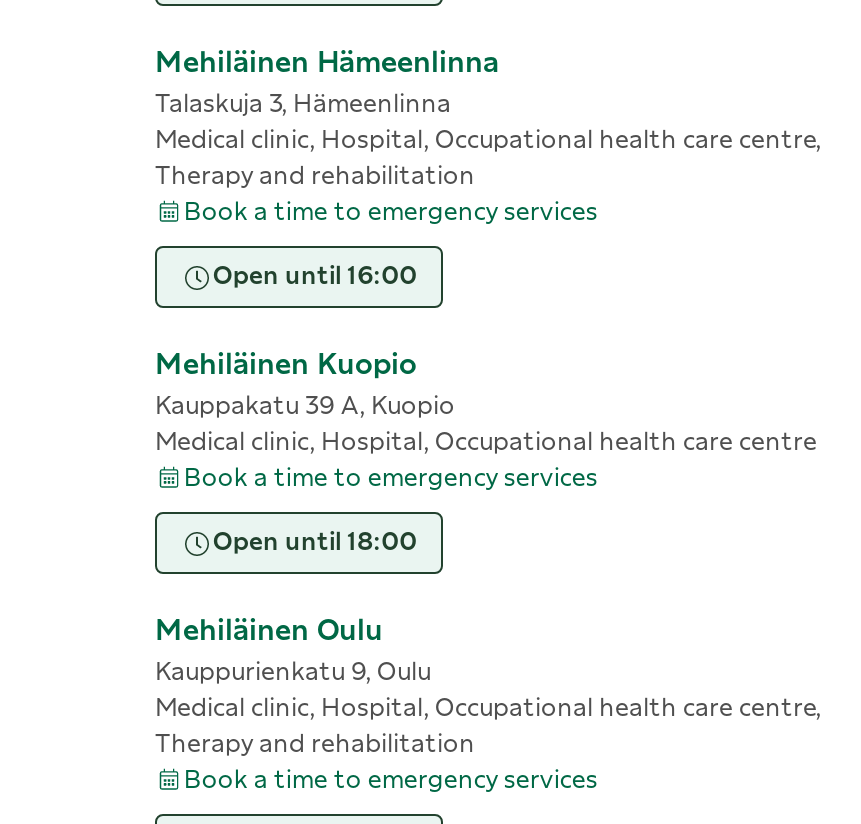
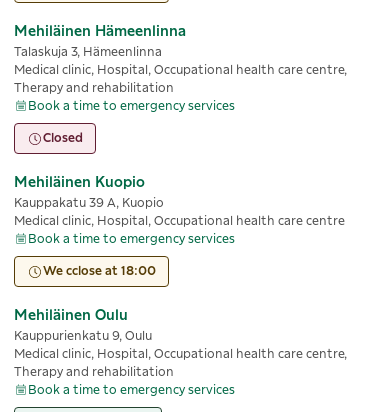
- Open until 16:00
+ Closed

- Open until 18:00
+ We cclose at 18:00
